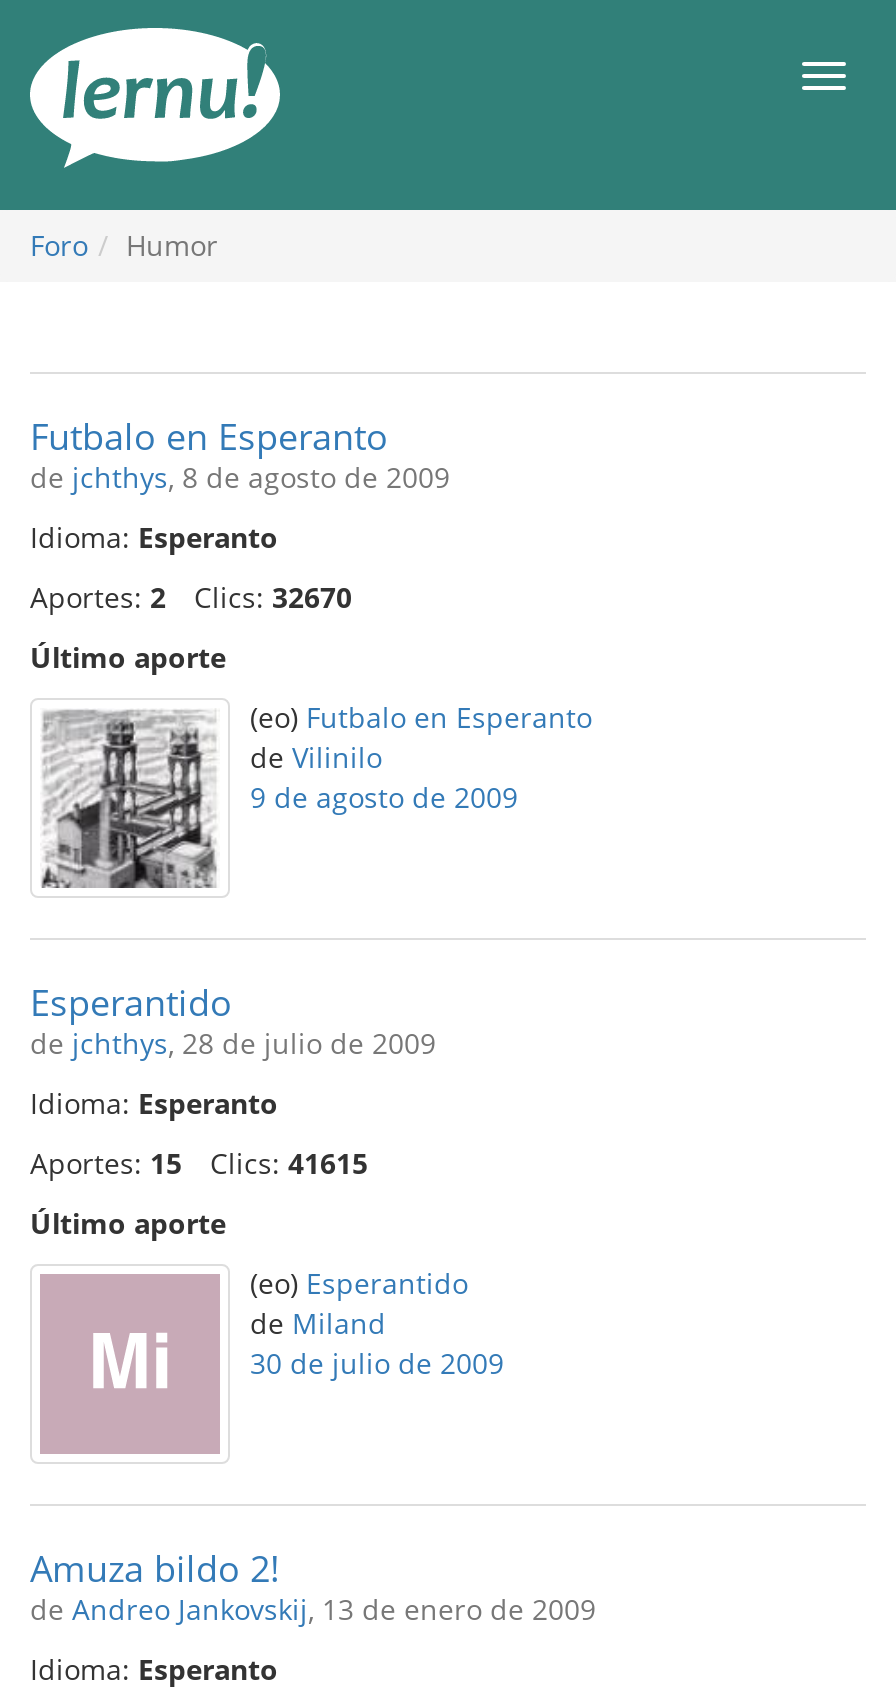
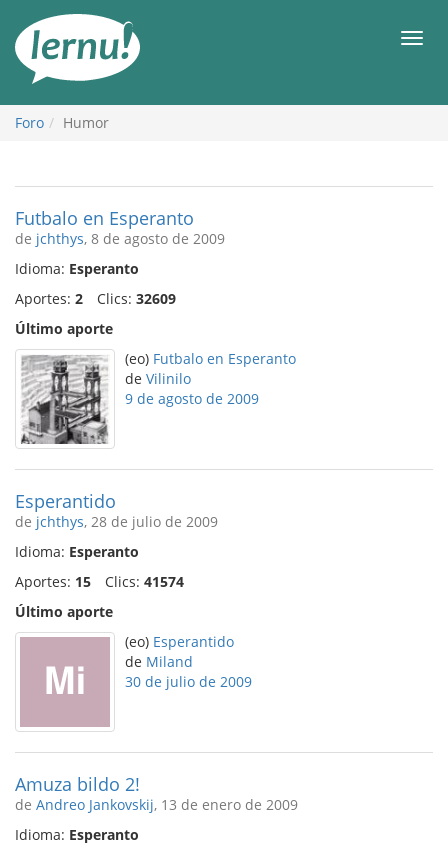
- Aportes: 2 Clics: 32670
+ Aportes: 2 Clics: 32609

- Aportes: 15 Clics: 41615
+ Aportes: 15 Clics: 41574
